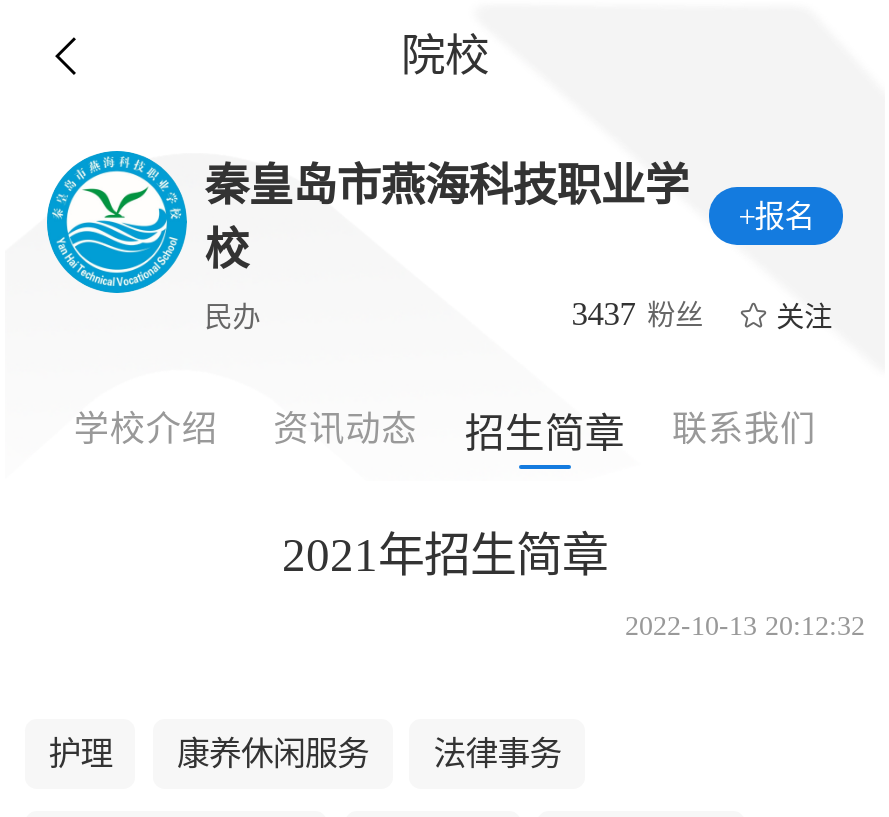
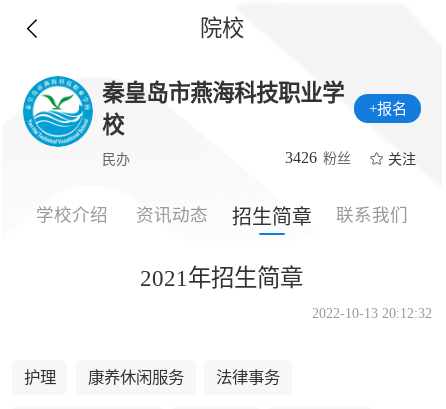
- 3437 粉丝
+ 3426 粉丝
